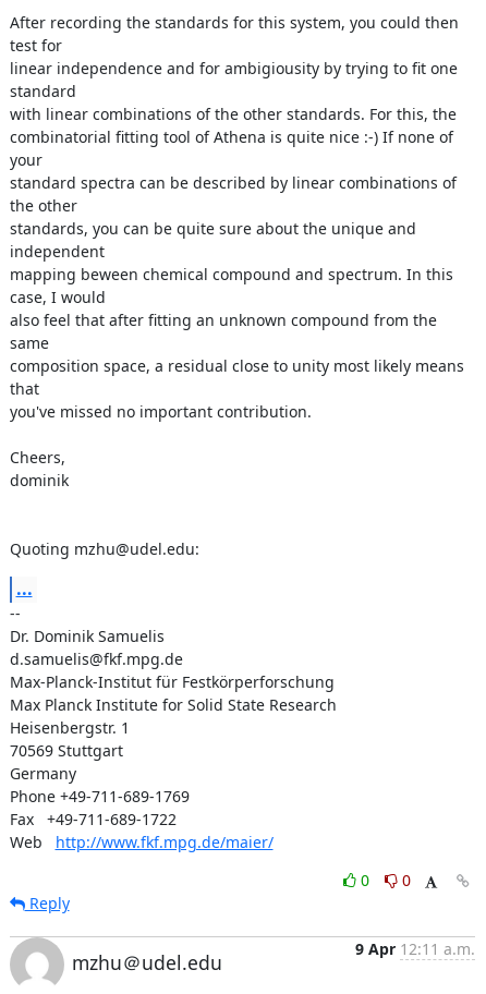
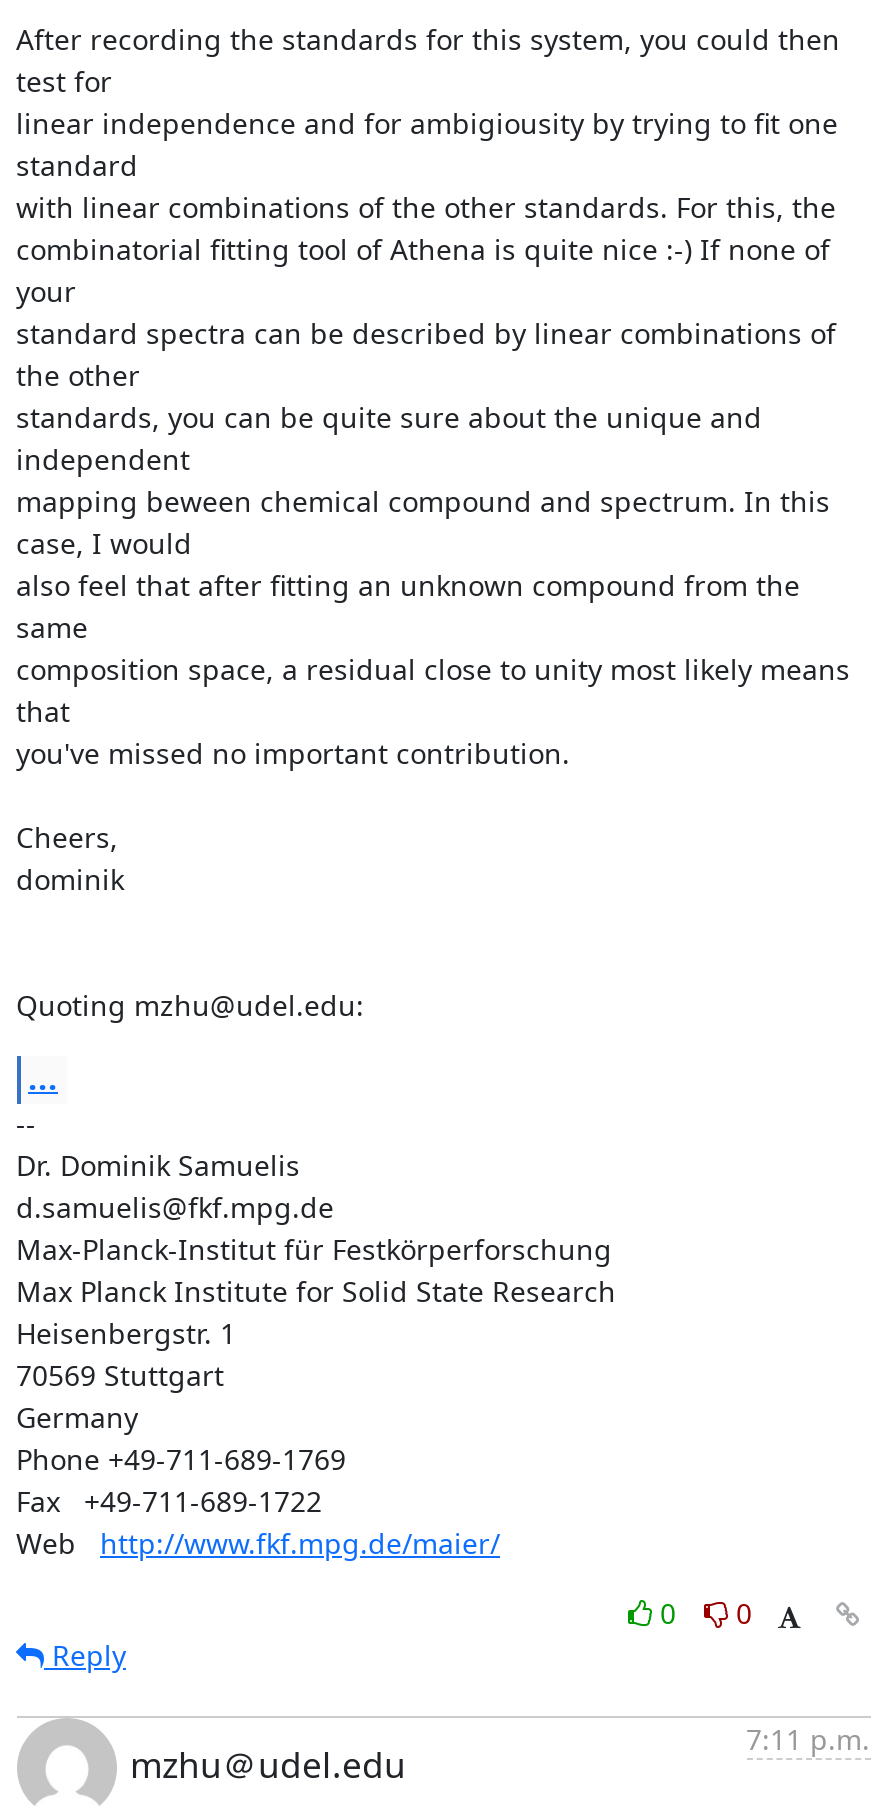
- 9 Apr 12:11 a.m.
+ 7:11 p.m.
